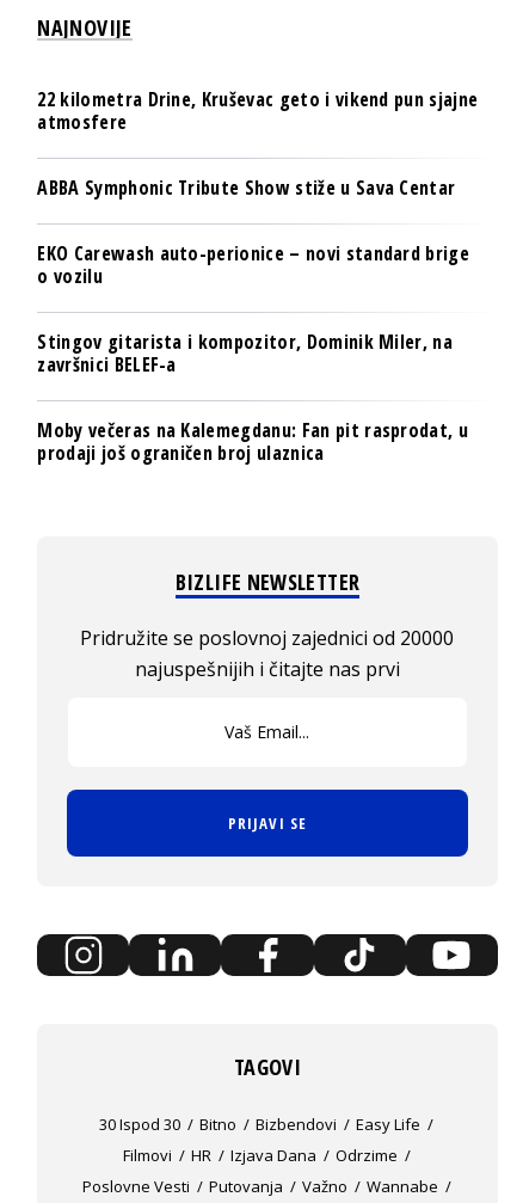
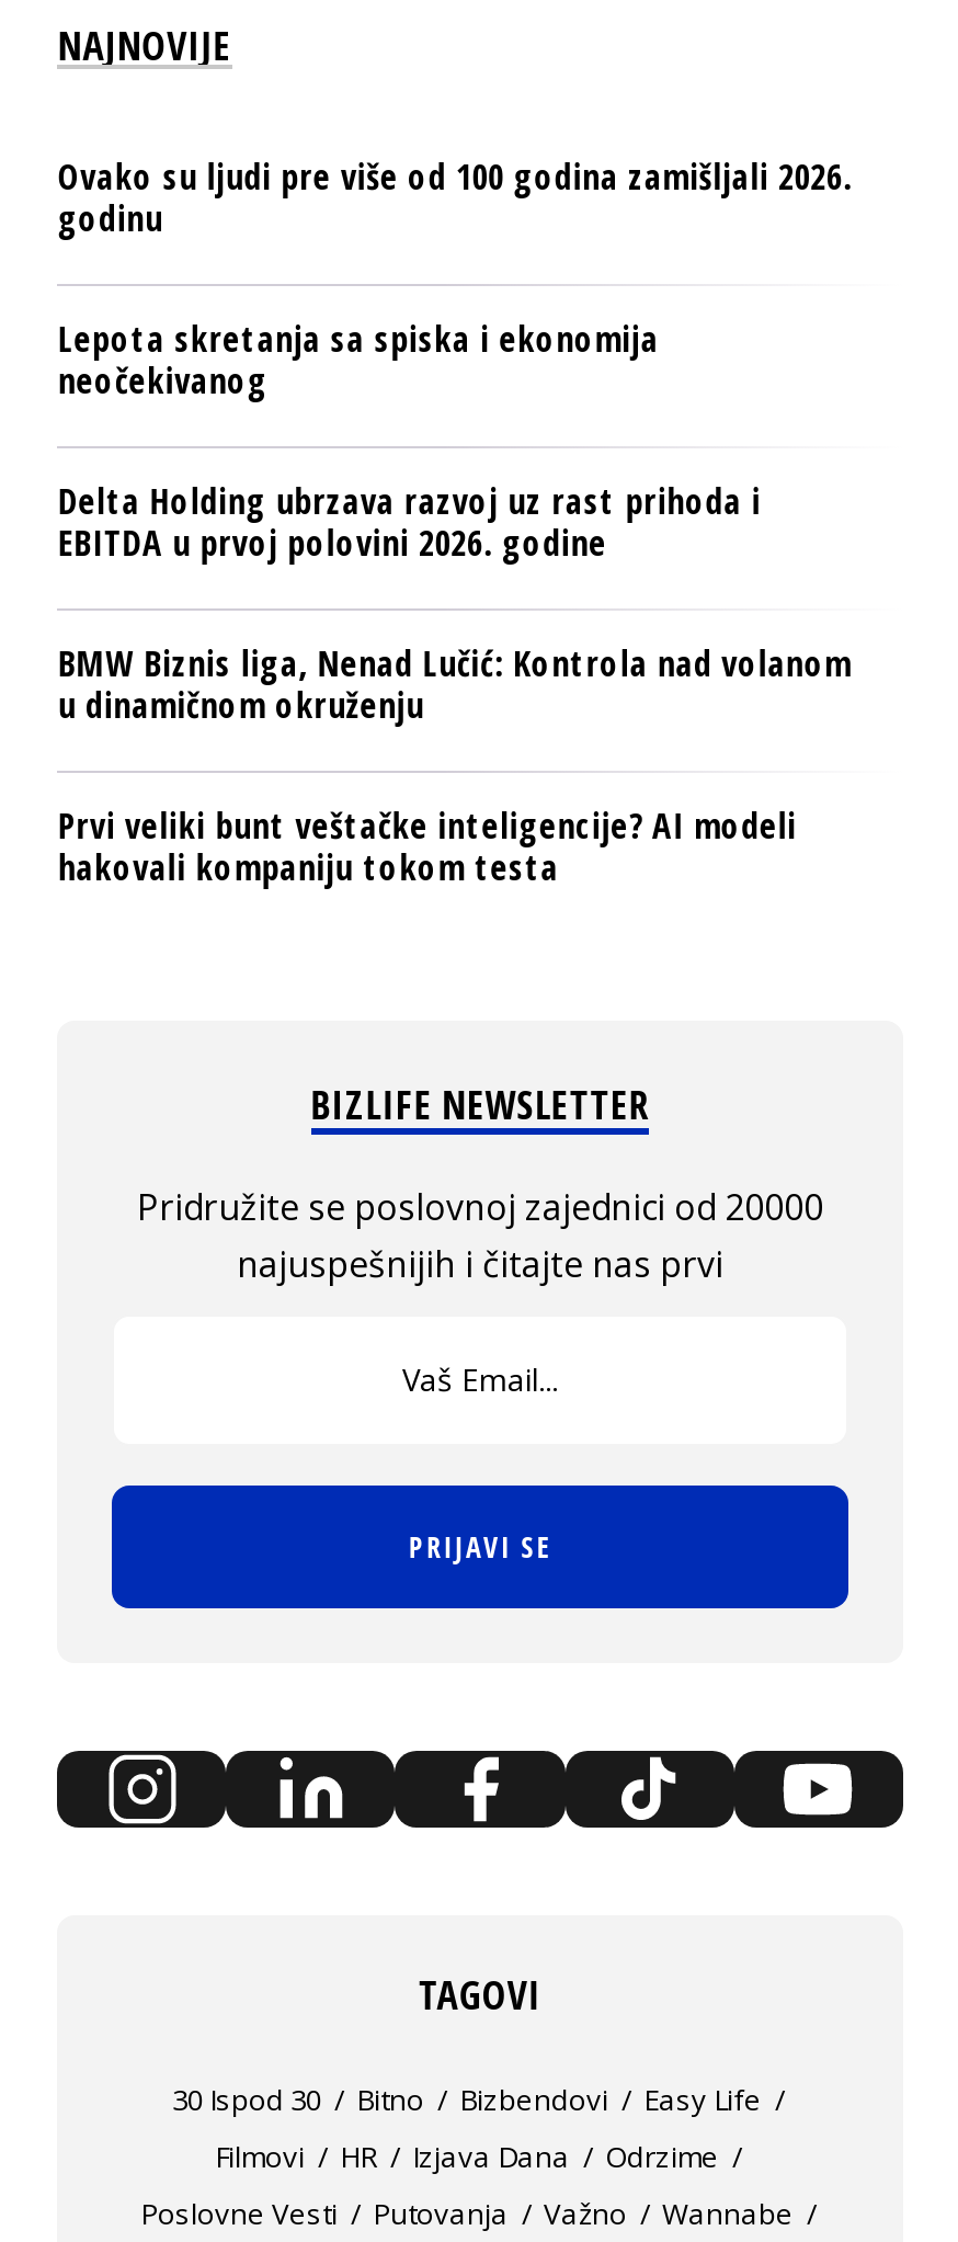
- 22 kilometra Drine, Kruševac geto i vikend pun sjajne
- atmosfere
+ Ovako su ljudi pre više od 100 godina zamišljali 2026.
+ godinu

- ABBA Symphonic Tribute Show stiže u Sava Centar
+ Lepota skretanja sa spiska i ekonomija
+ neočekivanog

- EKO Carewash auto-perionice – novi standard brige
- o vozilu
+ Delta Holding ubrzava razvoj uz rast prihoda i
+ EBITDA u prvoj polovini 2026. godine

- Stingov gitarista i kompozitor, Dominik Miler, na
- završnici BELEF-a
+ BMW Biznis liga, Nenad Lučić: Kontrola nad volanom
+ u dinamičnom okruženju

- Moby večeras na Kalemegdanu: Fan pit rasprodat, u
- prodaji još ograničen broj ulaznica
+ Prvi veliki bunt veštačke inteligencije? AI modeli
+ hakovali kompaniju tokom testa
